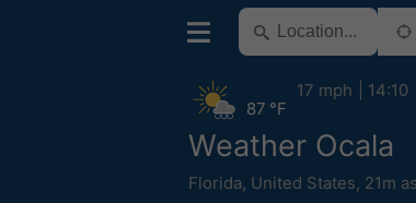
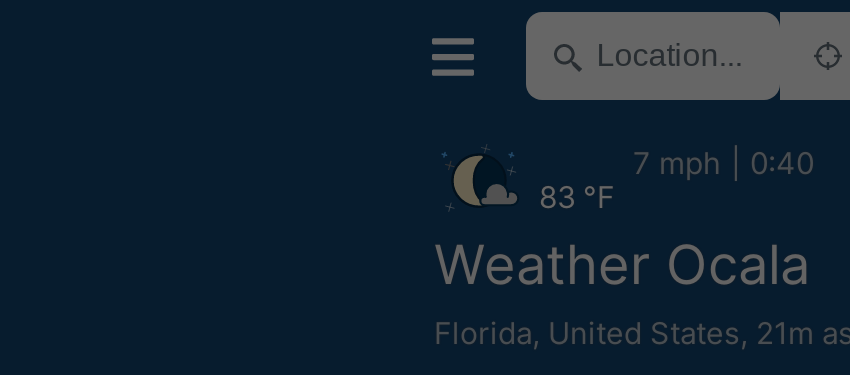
- [image]
- 87 °F
+ [image]
+ 83 °F

- 17 mph
- 14:10
+ 7 mph
+ 0:40
